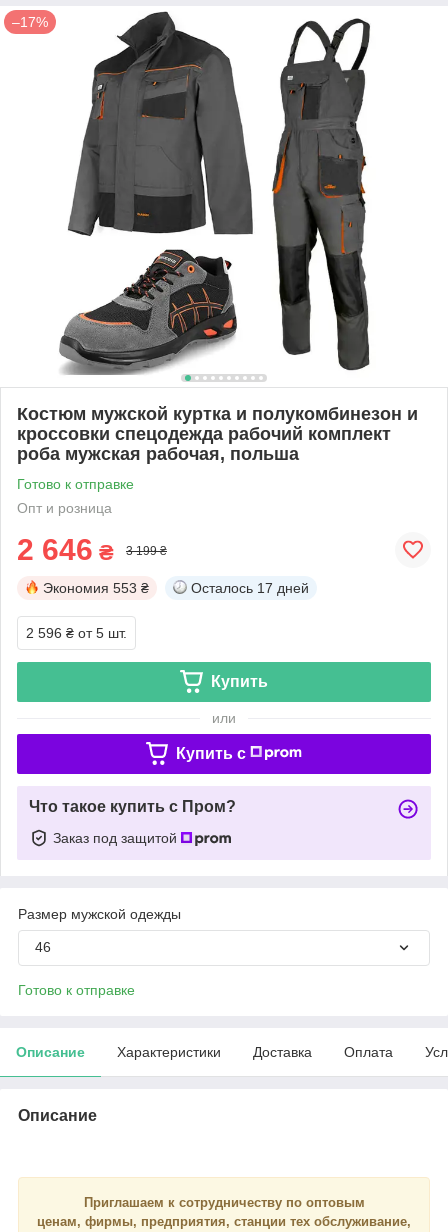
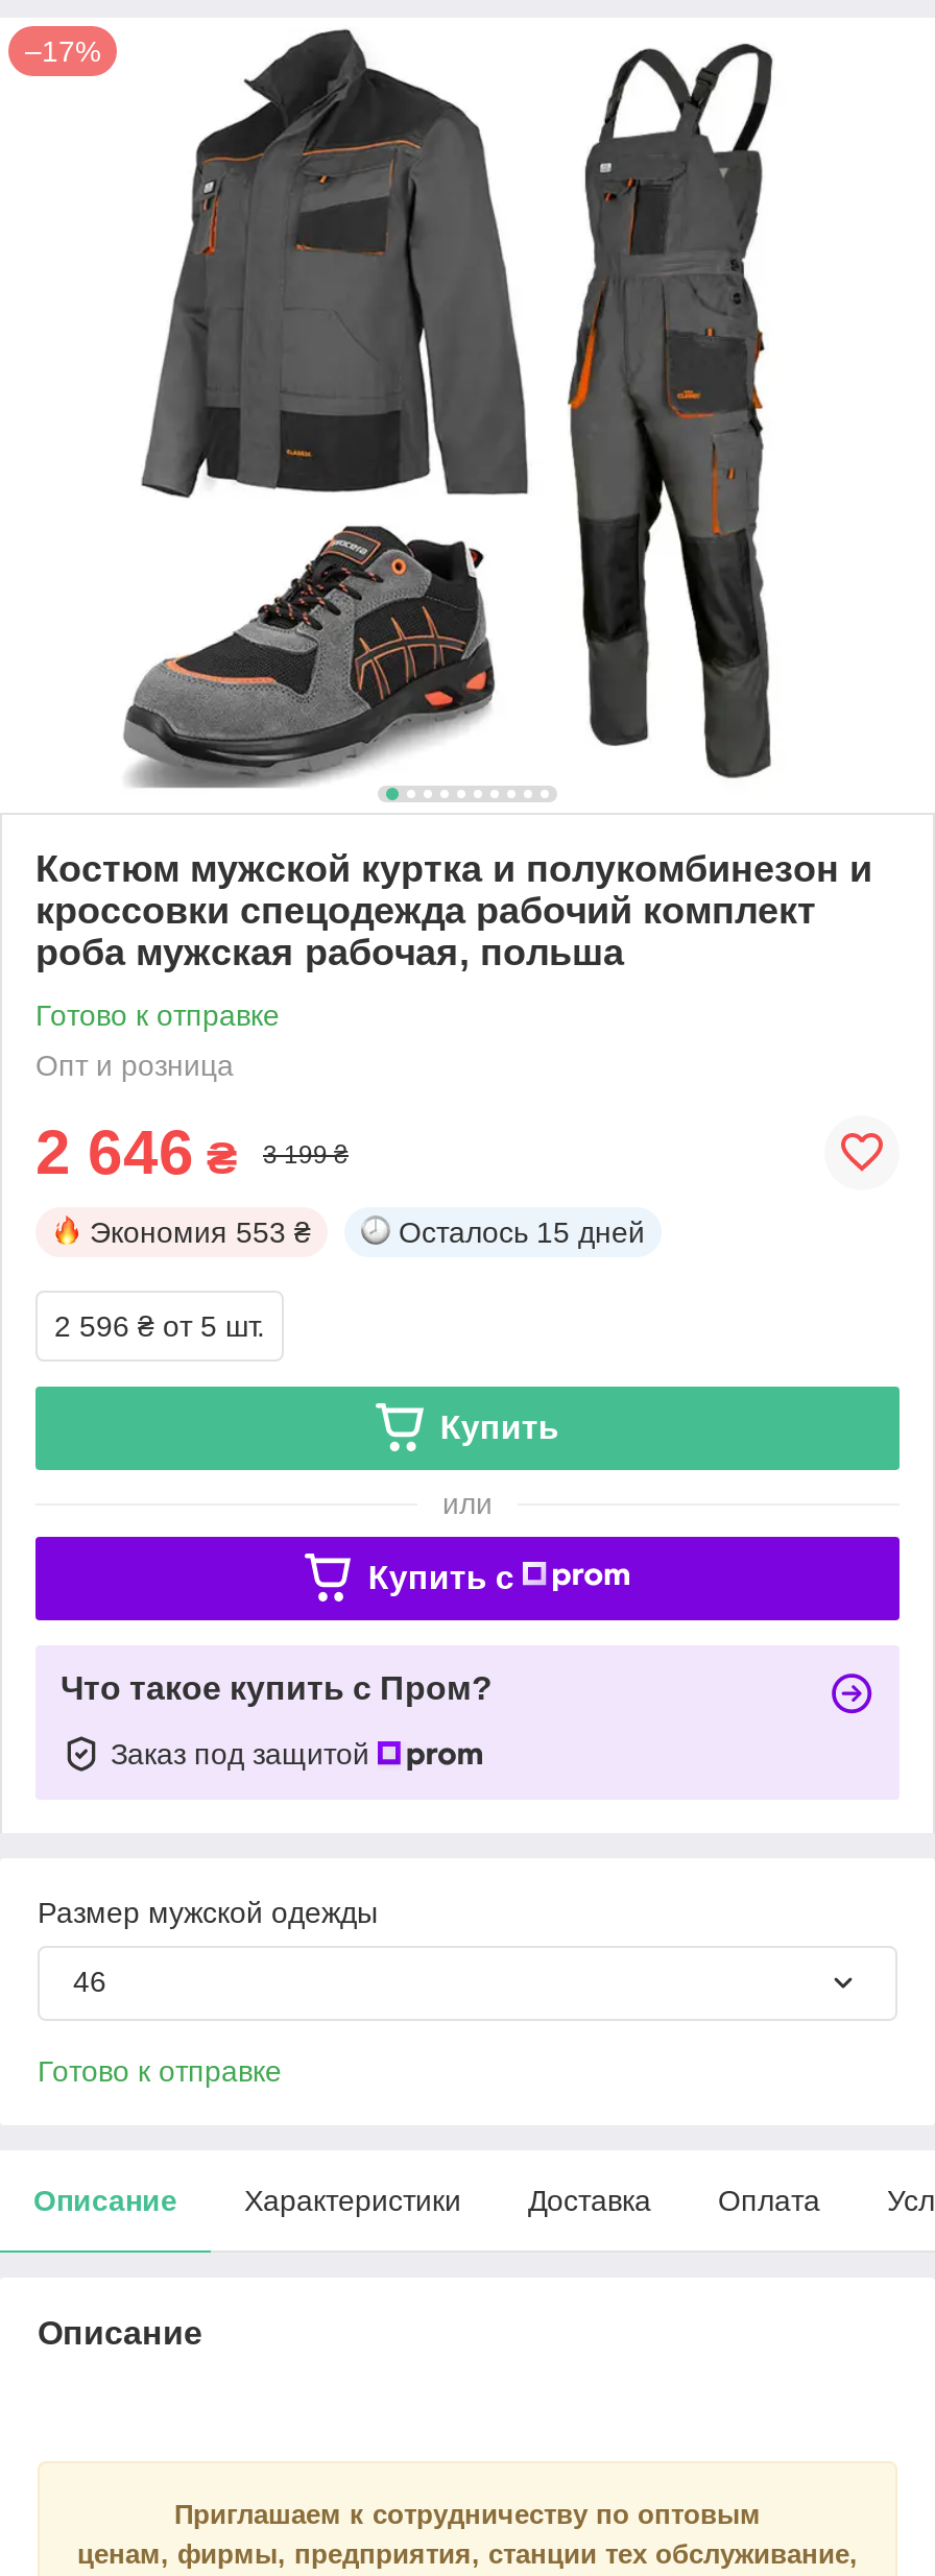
- Осталось 17 дней
+ Осталось 15 дней
